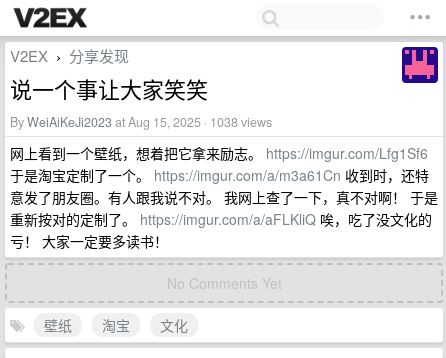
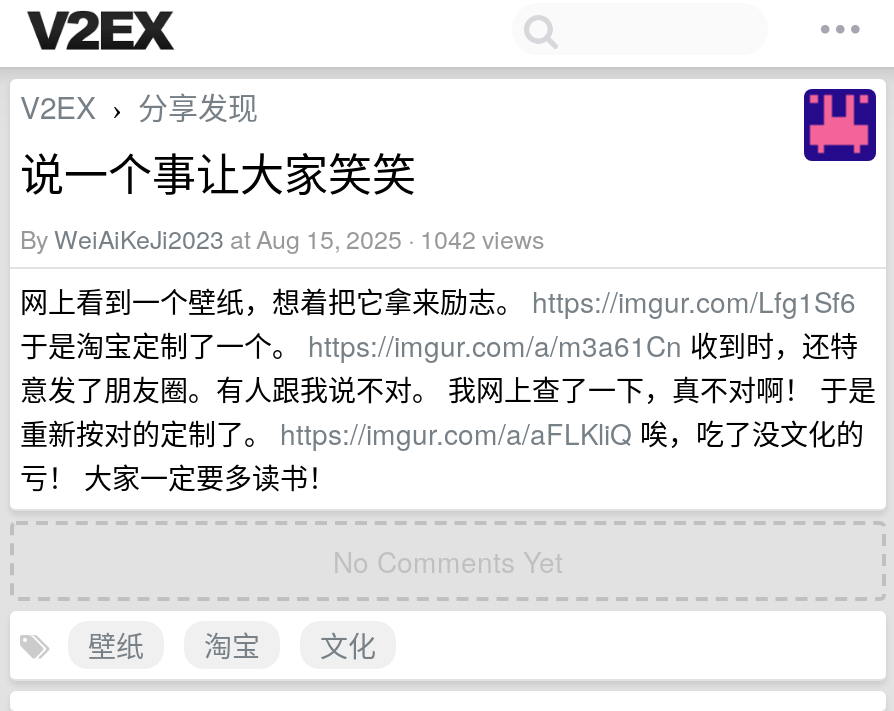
- By WeiAiKeJi2023 at Aug 15, 2025 · 1038 views
+ By WeiAiKeJi2023 at Aug 15, 2025 · 1042 views
